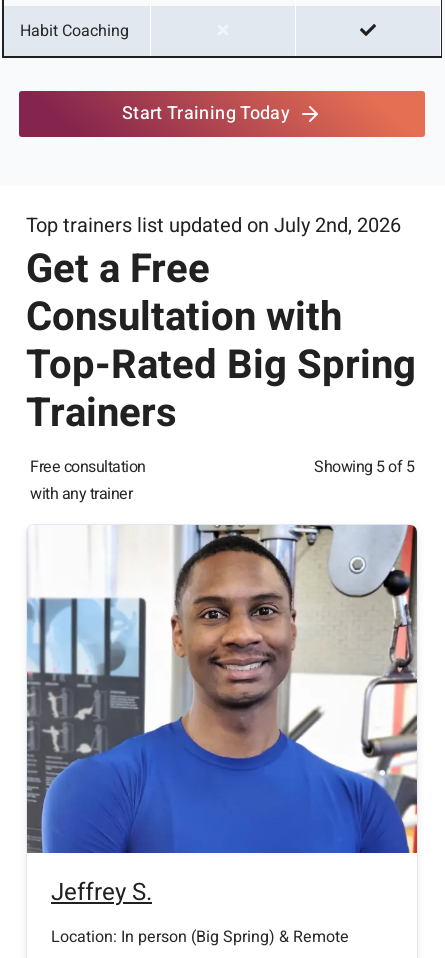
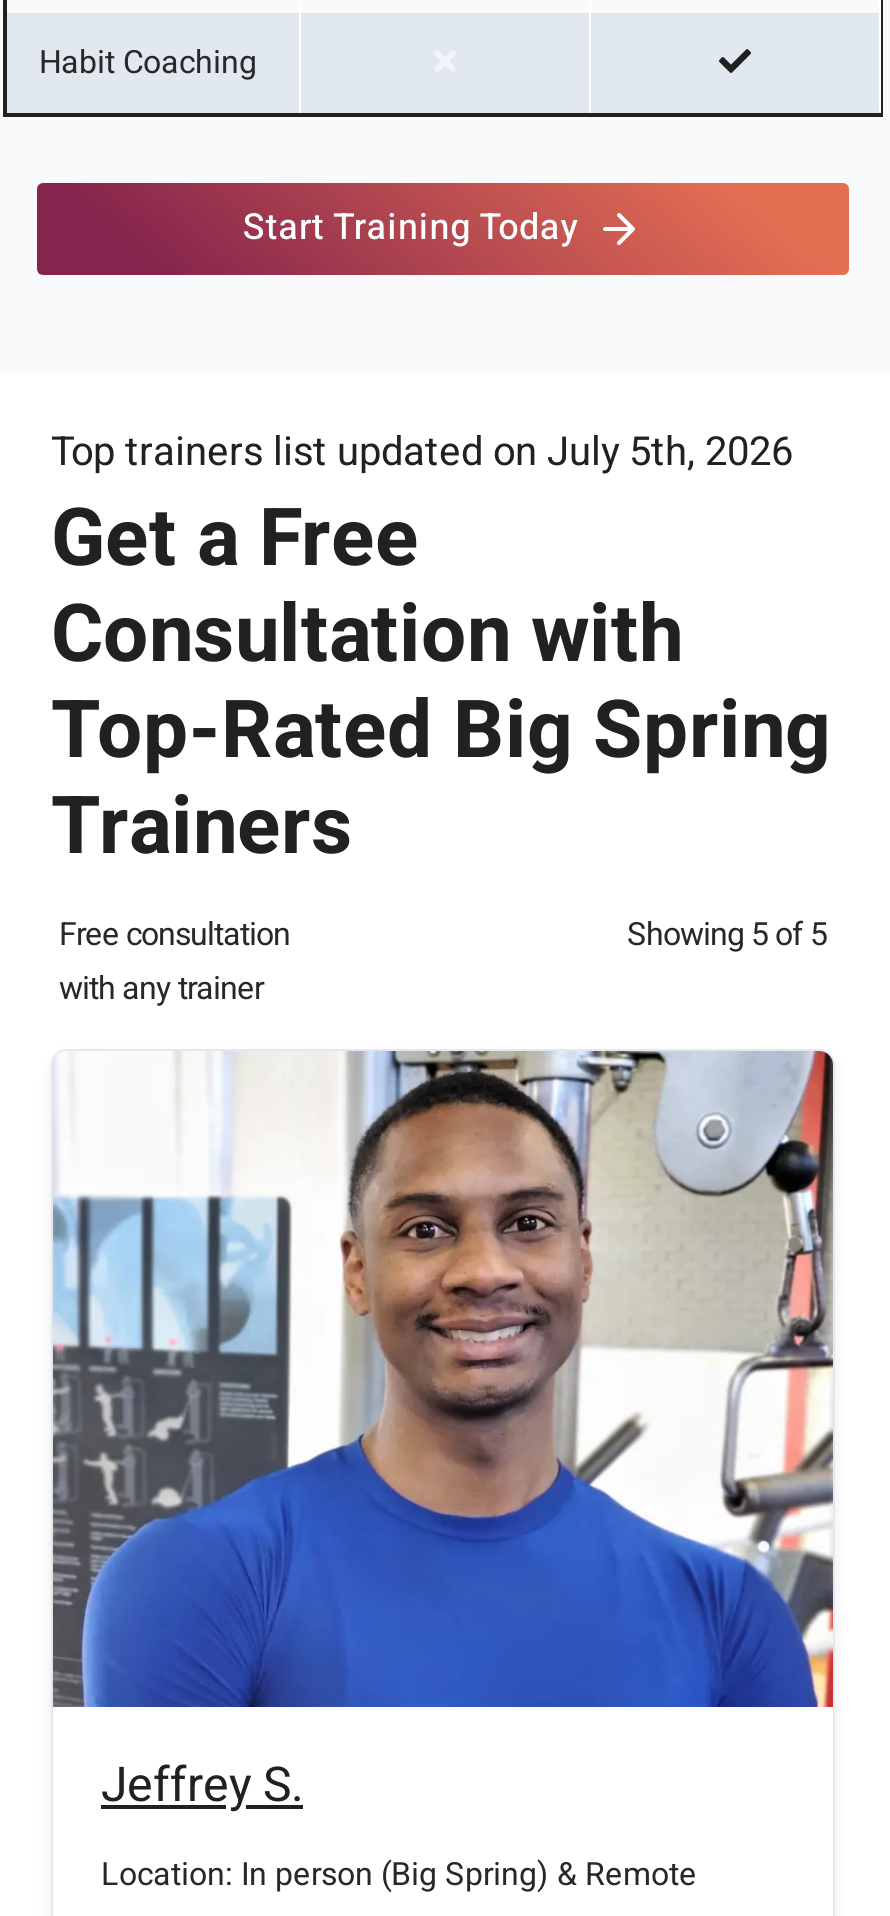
- Top trainers list updated on July 2nd, 2026
+ Top trainers list updated on July 5th, 2026
